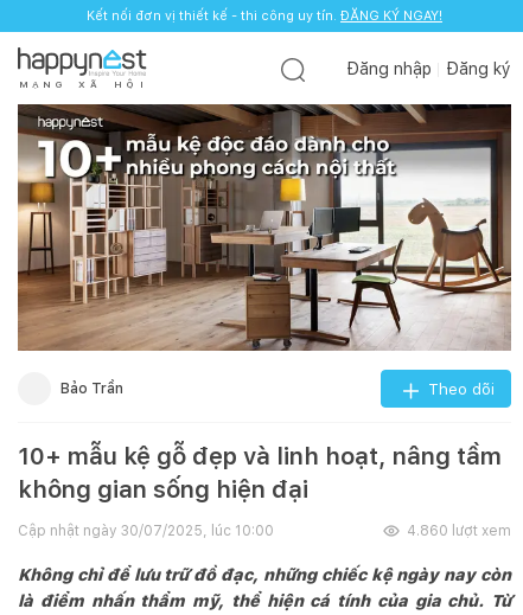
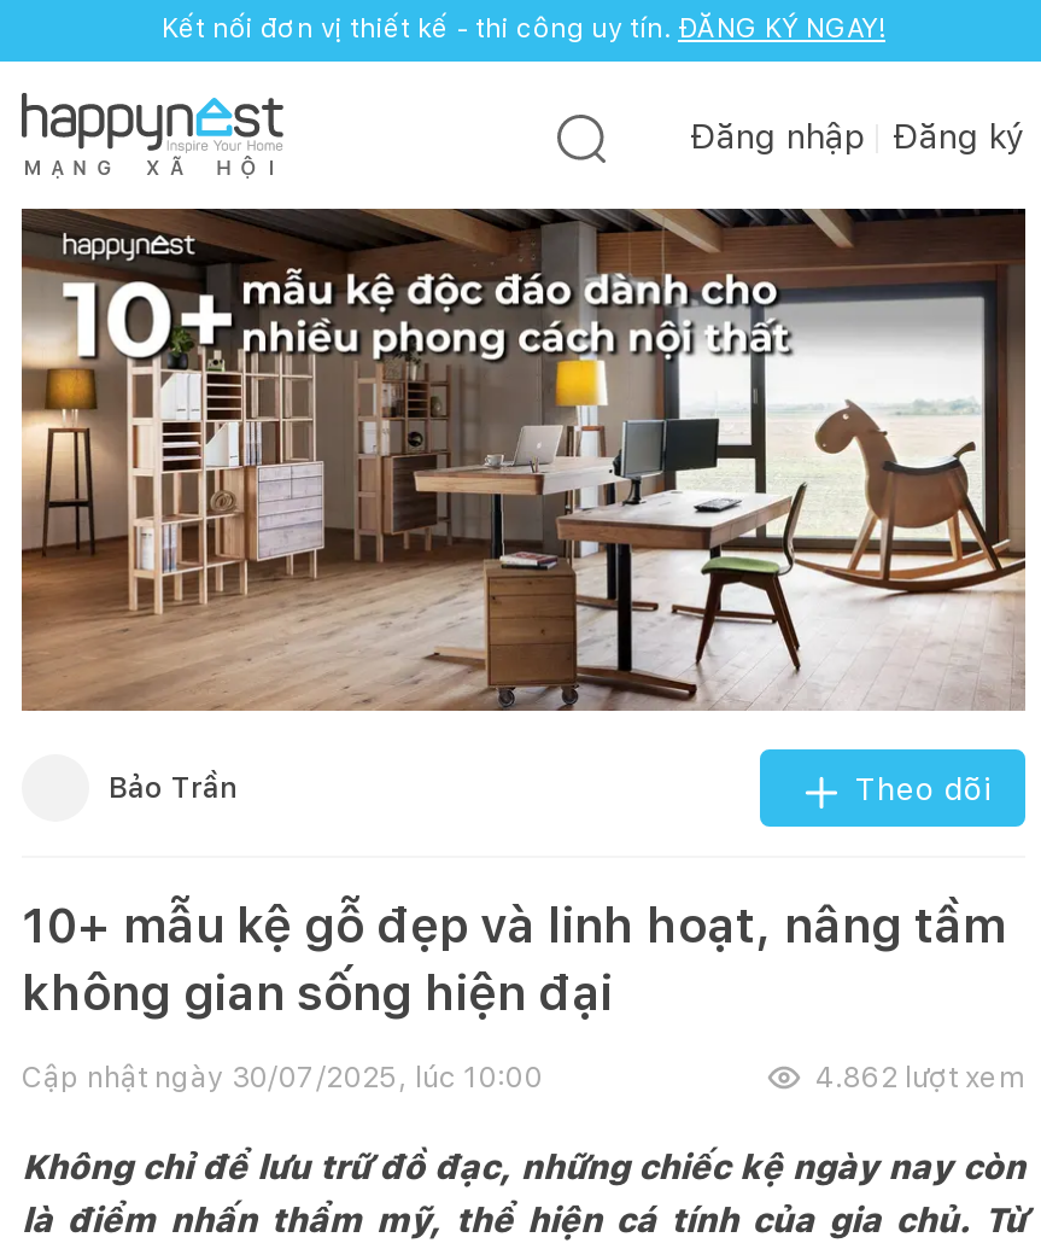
- 4.860 lượt xem
+ 4.862 lượt xem
